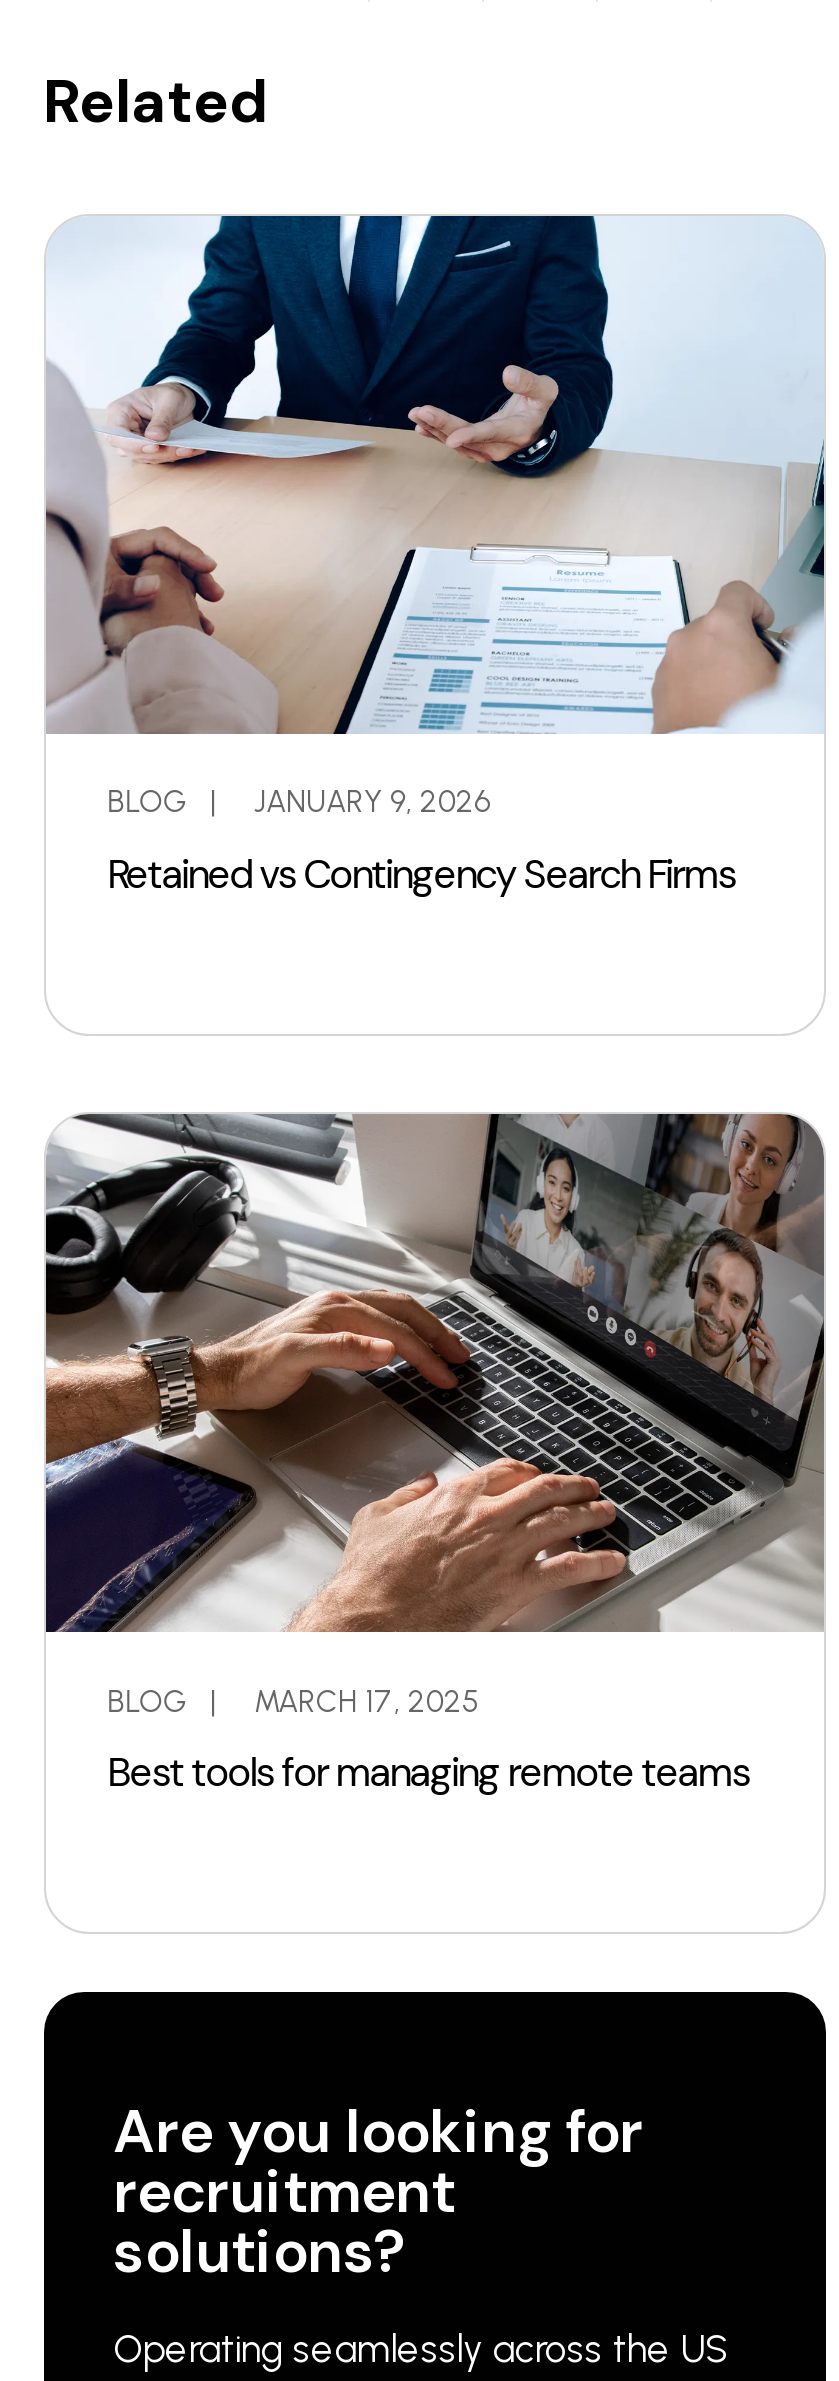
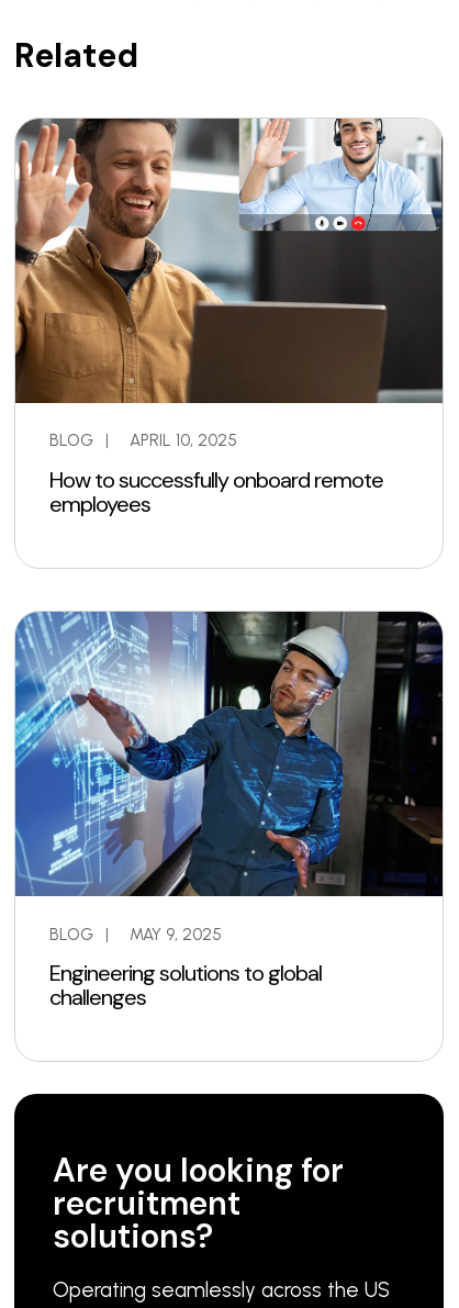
- [image]
- JANUARY 9, 2026
+ [image]
+ APRIL 10, 2025

- Retained vs Contingency Search Firms
+ How to successfully onboard remote
+ employees

- [image]
- MARCH 17, 2025
+ [image]
+ MAY 9, 2025

- Best tools for managing remote teams
+ Engineering solutions to global
+ challenges
